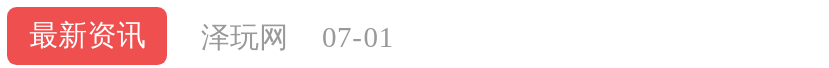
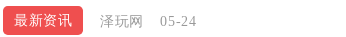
- 最新资讯 泽玩网 07-01
+ 最新资讯 泽玩网 05-24
